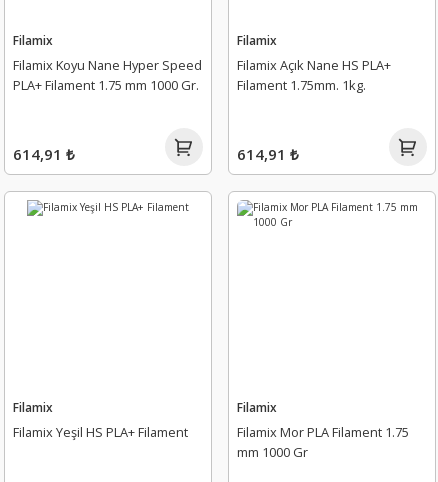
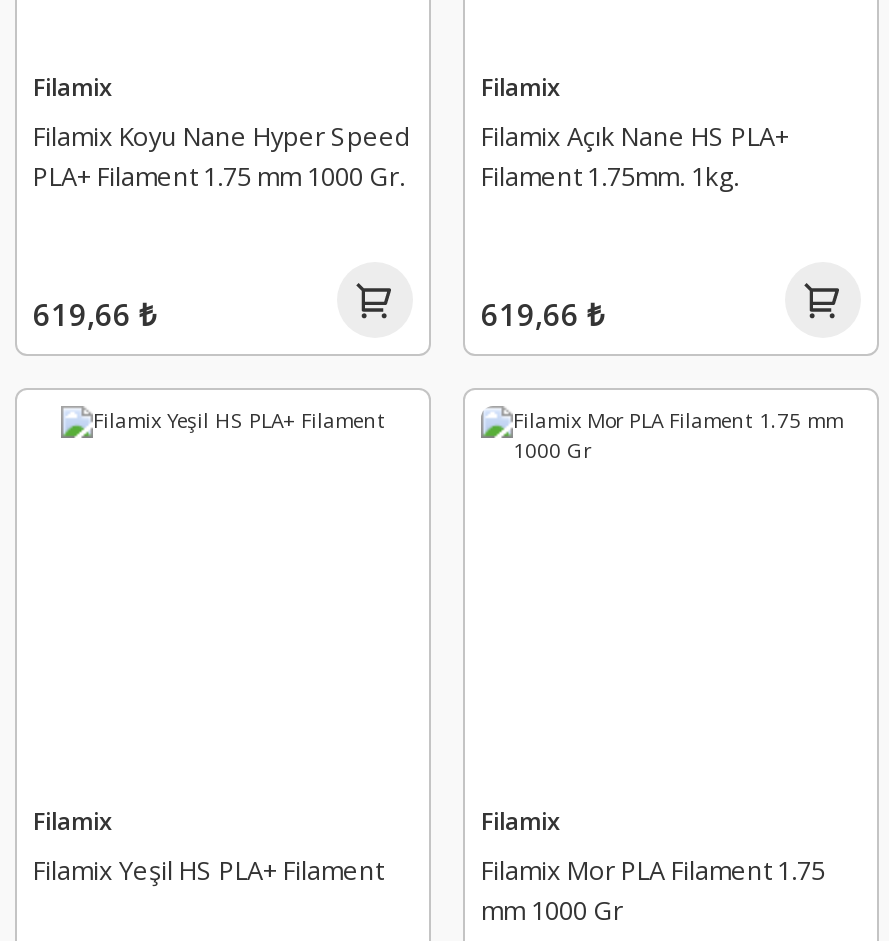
- 614,91 ₺
+ 619,66 ₺

- 614,91 ₺
+ 619,66 ₺
